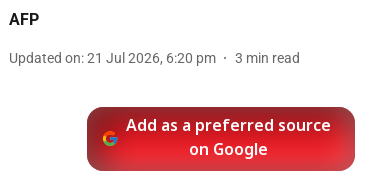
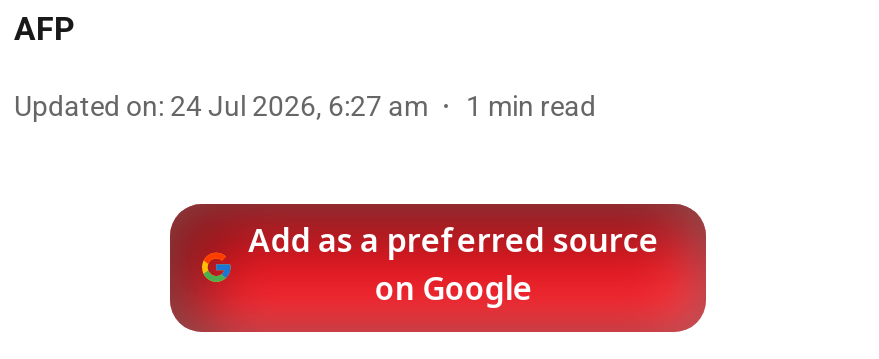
- Updated on: 21 Jul 2026, 6:20 pm
+ Updated on: 24 Jul 2026, 6:27 am

- 3 min read
+ 1 min read
